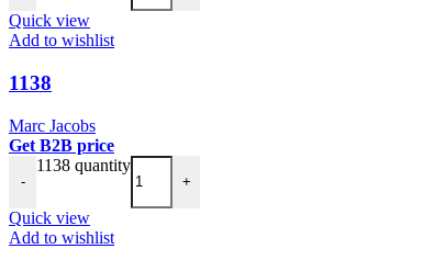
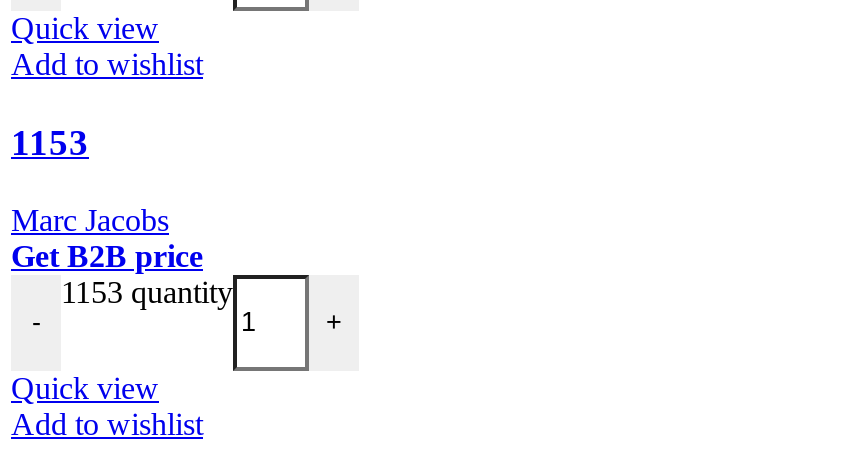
- 1138
+ 1153

- 1138 quantity
+ 1153 quantity
